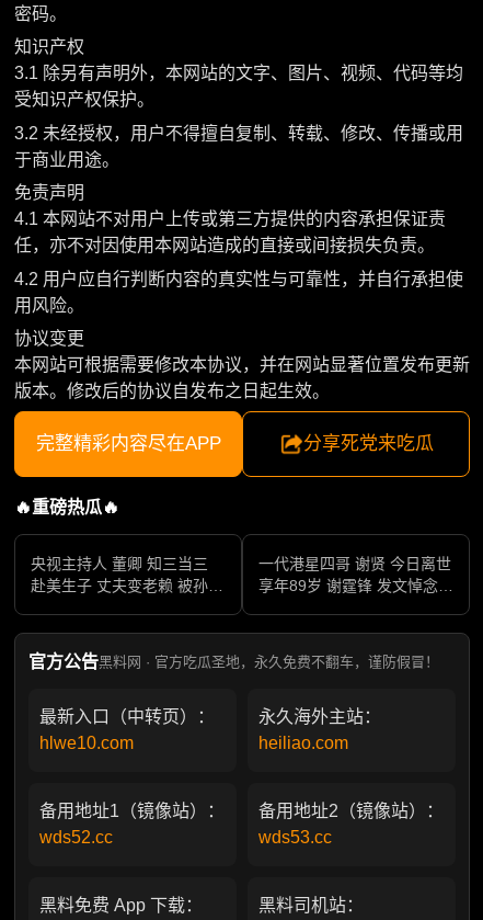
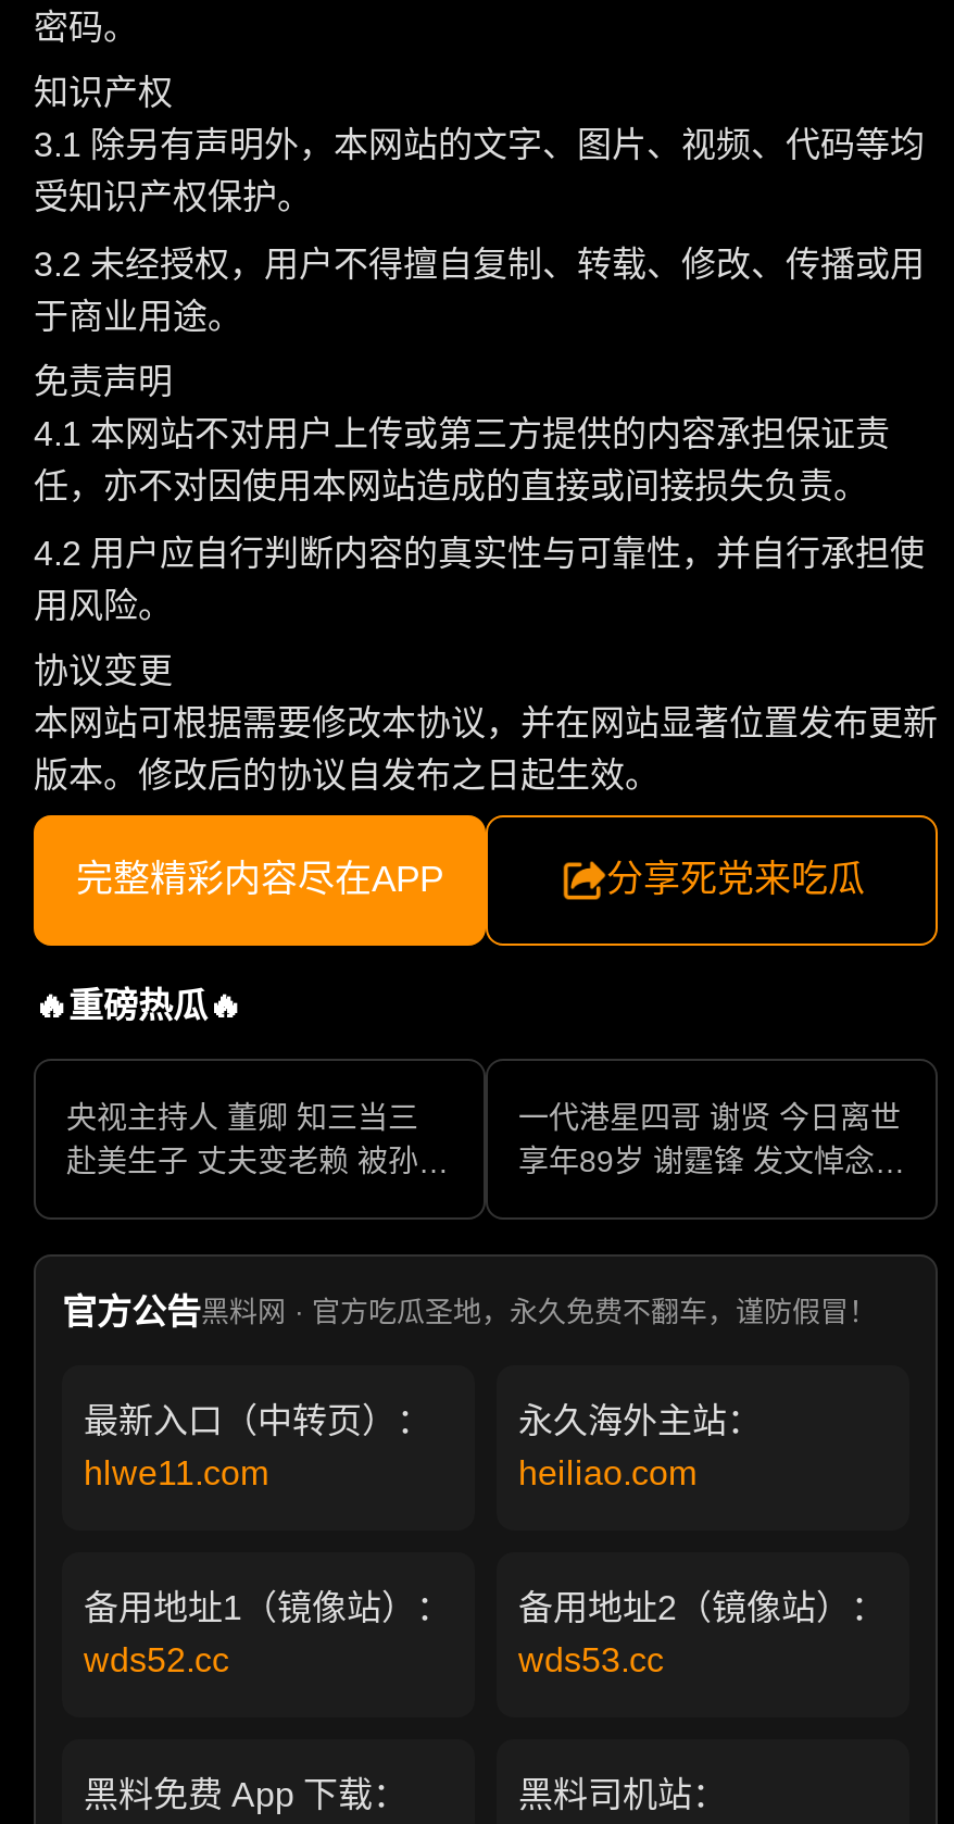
- hlwe10.com
+ hlwe11.com
